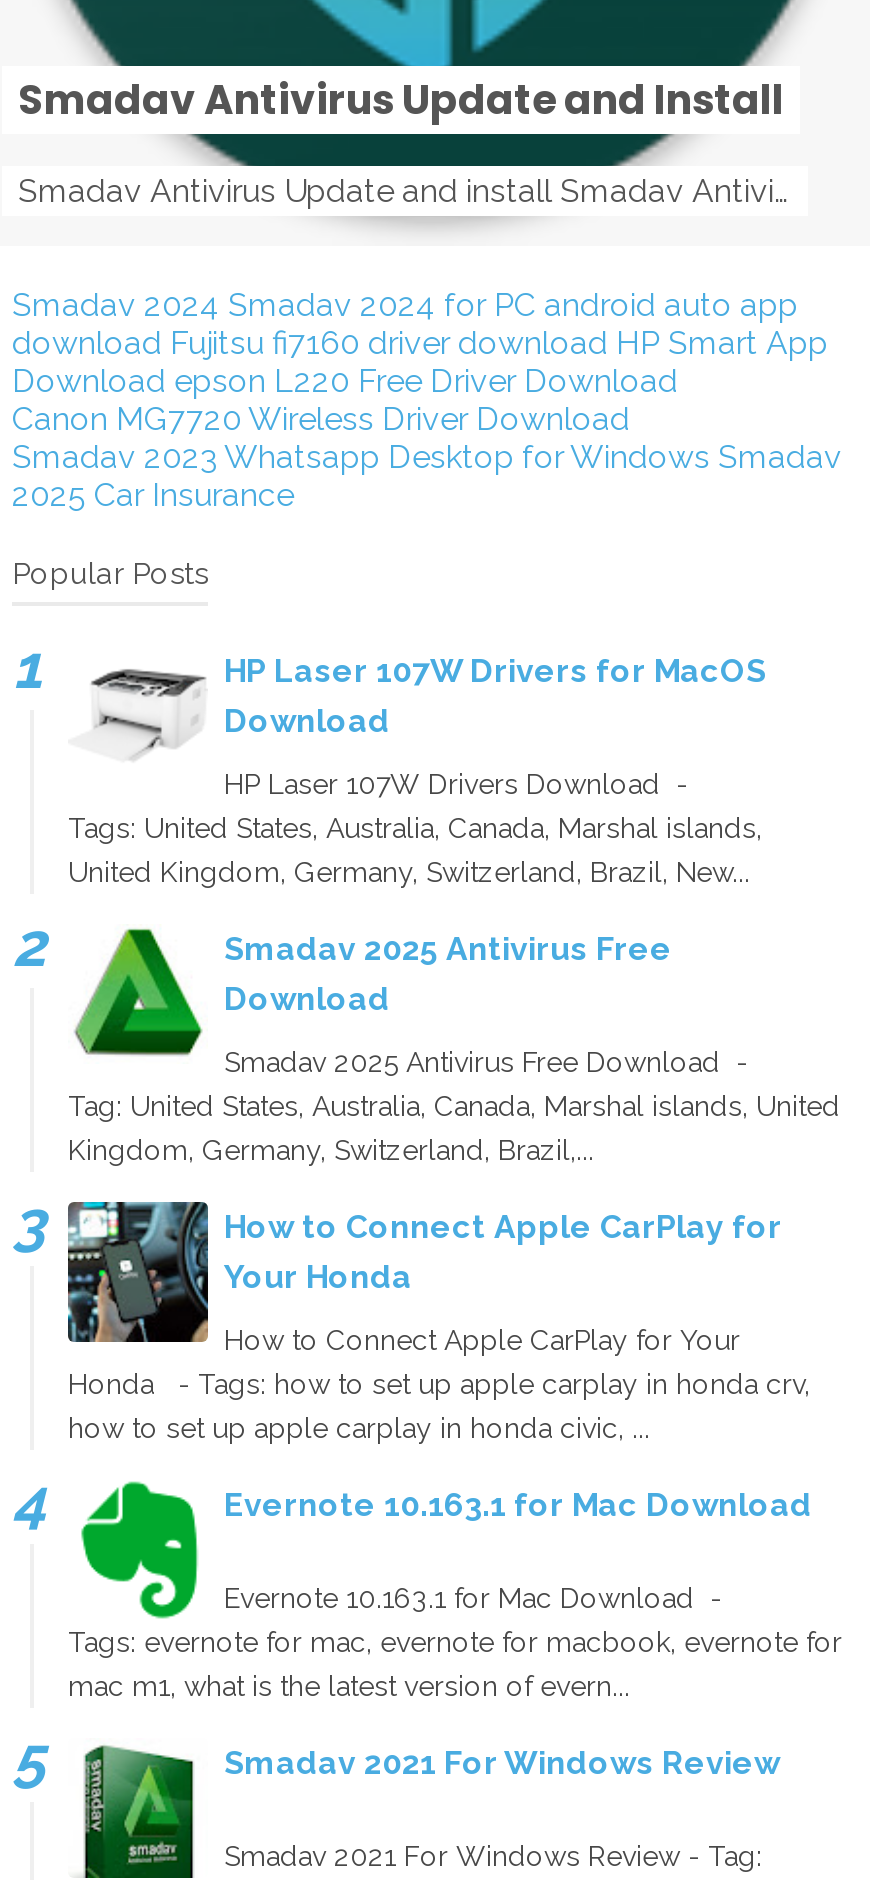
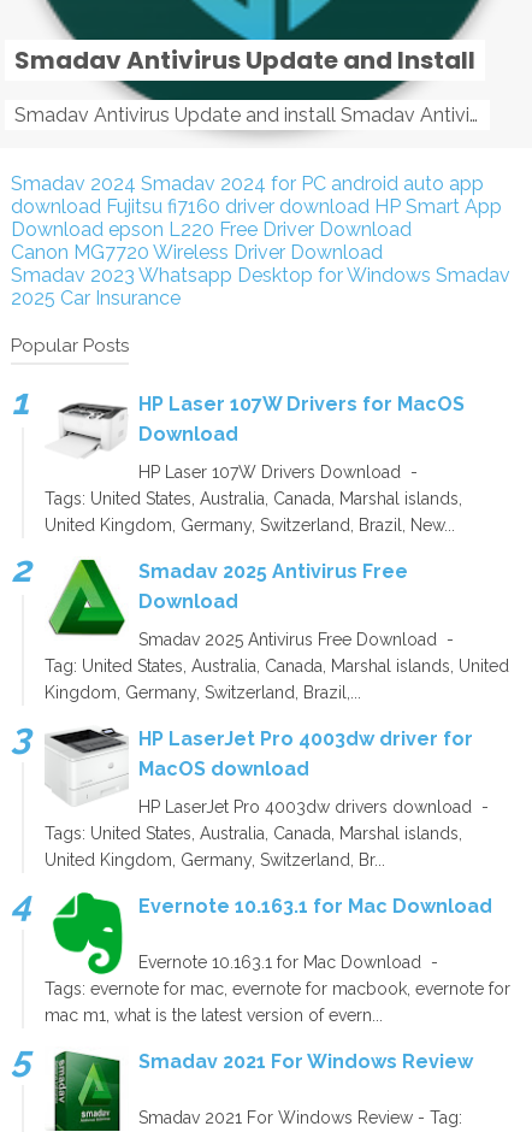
- [image]
- How to Connect Apple CarPlay for Your
- Honda - Tags: how to set up apple carplay in honda crv,
- how to set up apple carplay in honda civic, ...
+ [image]
+ HP LaserJet Pro 4003dw drivers download -
+ Tags: United States, Australia, Canada, Marshal islands,
+ United Kingdom, Germany, Switzerland, Br...

- How to Connect Apple CarPlay for
- Your Honda
+ HP LaserJet Pro 4003dw driver for
+ MacOS download
